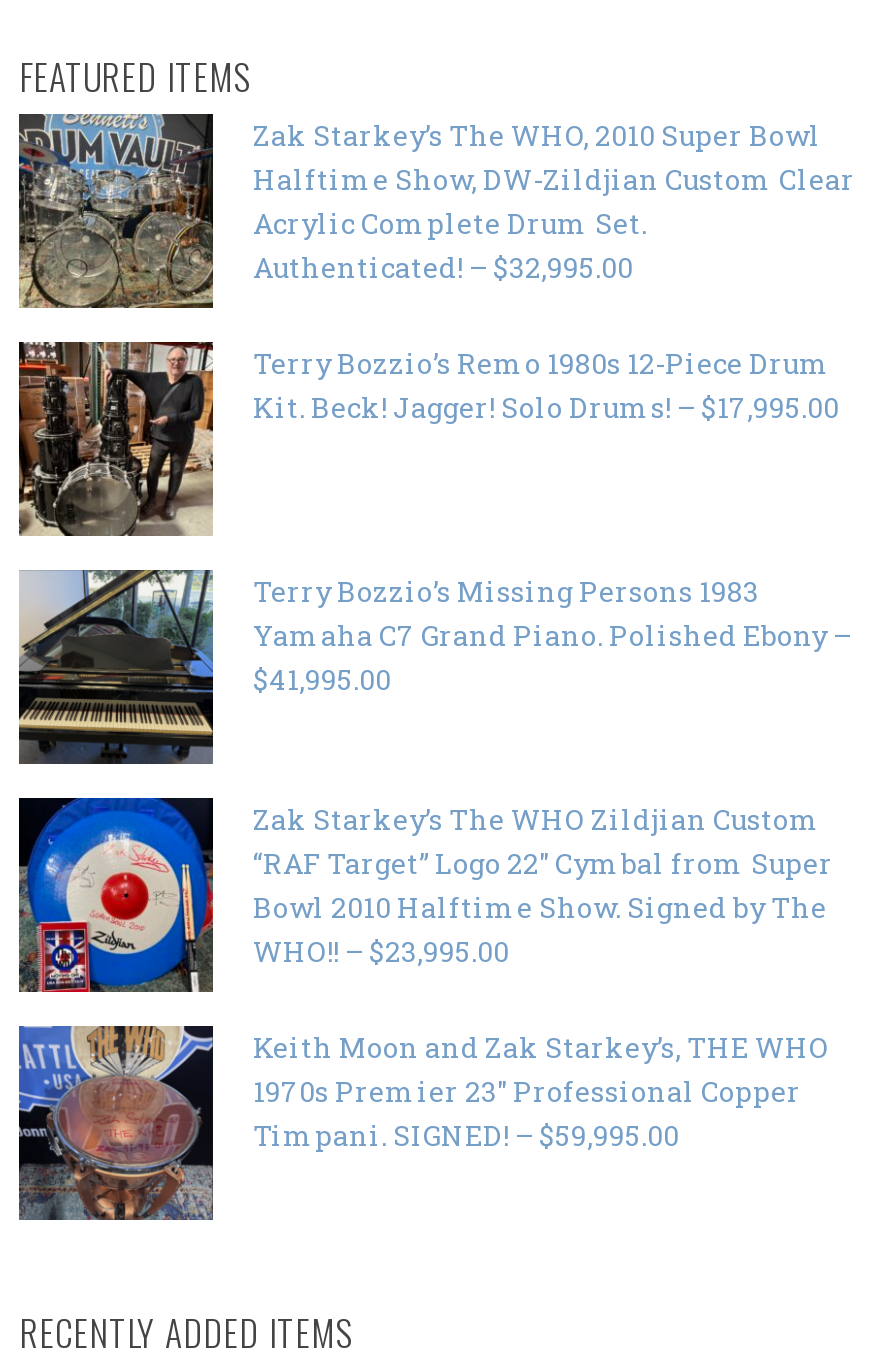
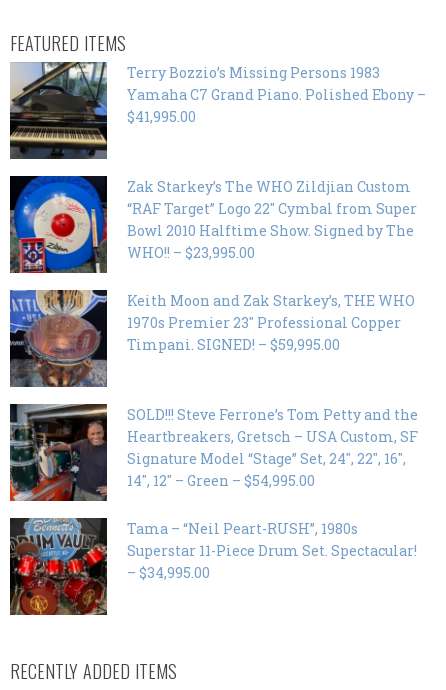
- [image]
- Zak Starkey’s The WHO, 2010 Super Bowl
- Halftime Show, DW-Zildjian Custom Clear
- Acrylic Complete Drum Set.
- Authenticated! – $32,995.00
- Terry Bozzio’s Remo 1980s 12-Piece Drum
- Kit. Beck! Jagger! Solo Drums! – $17,995.00

- [image]

moved up: [image] | Terry Bozzio’s Missing Persons 1983 | Yamaha C7 Grand Piano. Polished Ebony – | ... | 1970s Premier 23″ Professional Copper | Timpani. SIGNED! – $59,995.00

+ [image]
+ SOLD!!! Steve Ferrone’s Tom Petty and the
+ Heartbreakers, Gretsch – USA Custom, SF
+ Signature Model “Stage” Set, 24″, 22″, 16″,
+ 14″, 12″ – Green – $54,995.00
+ Tama – “Neil Peart-RUSH”, 1980s
+ Superstar 11-Piece Drum Set. Spectacular!
+ – $34,995.00

+ [image]
